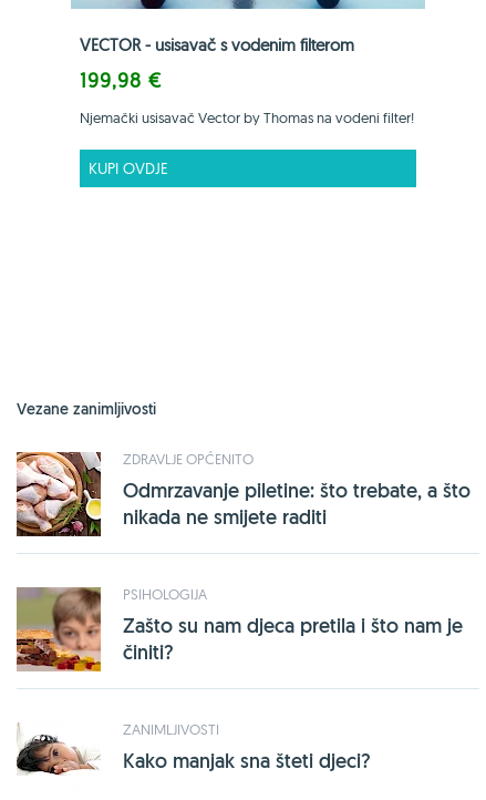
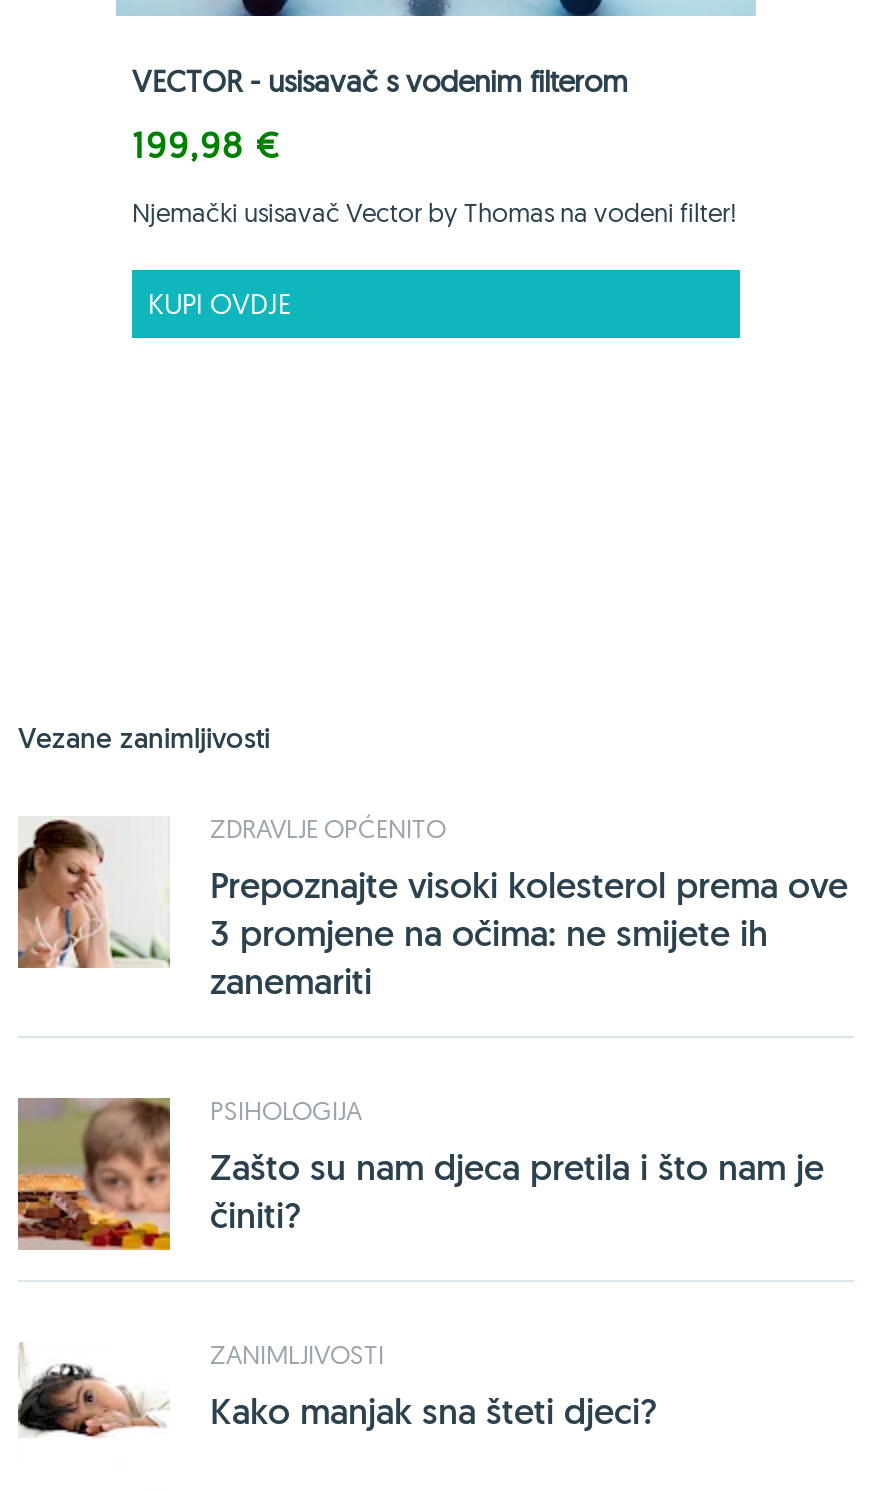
- [image]
- Odmrzavanje piletine: što trebate, a što
- nikada ne smijete raditi
+ [image]
+ Prepoznajte visoki kolesterol prema ove
+ 3 promjene na očima: ne smijete ih
+ zanemariti
